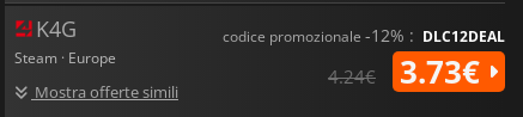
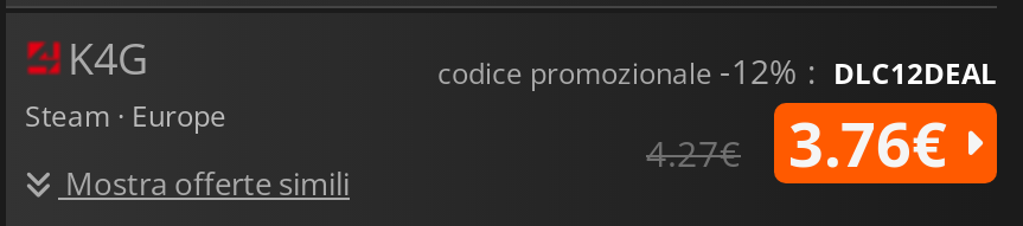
- 3.73€
+ 3.76€

- 4.24€
+ 4.27€
